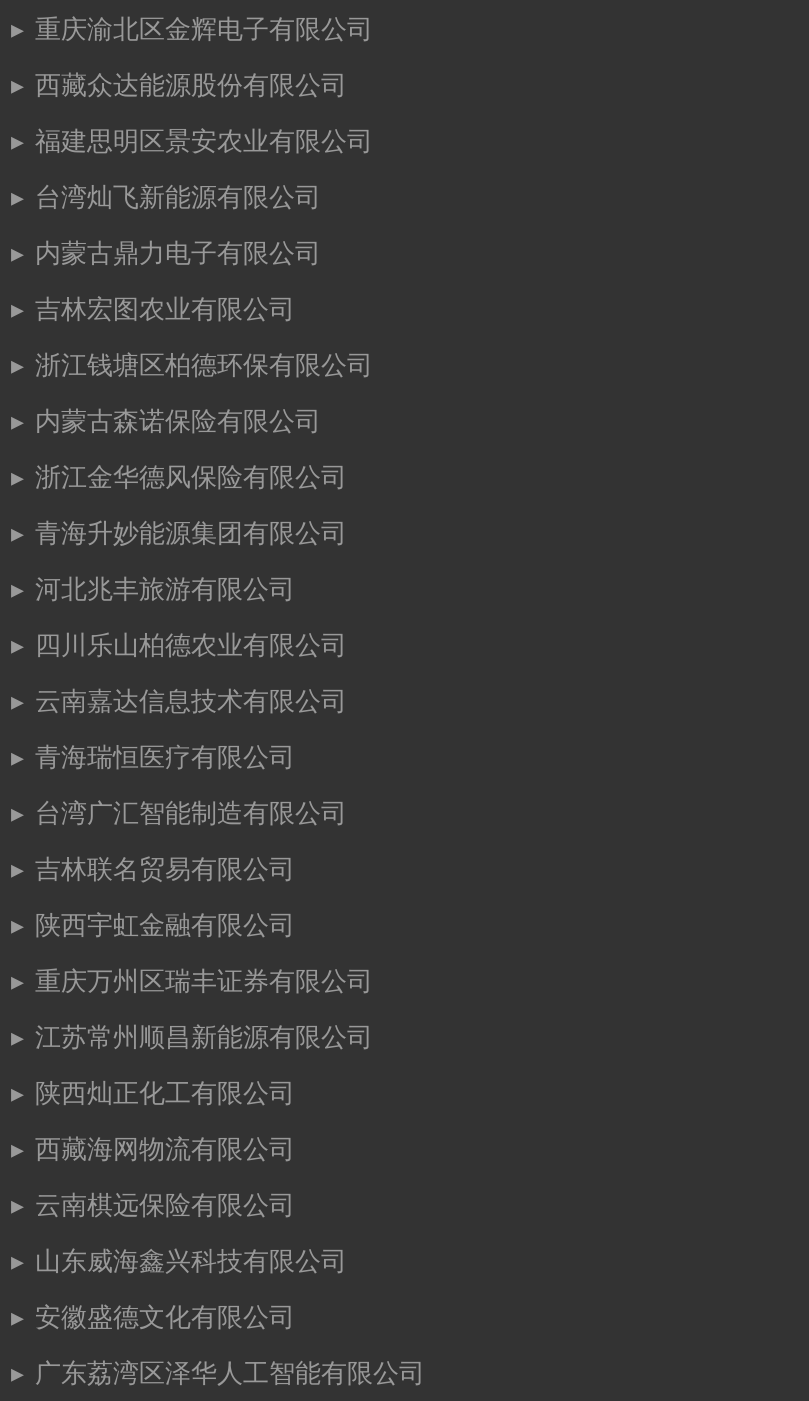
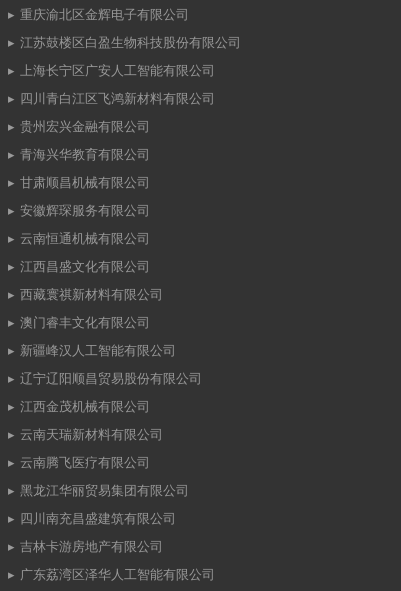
- 西藏众达能源股份有限公司
- 福建思明区景安农业有限公司
- 台湾灿飞新能源有限公司
- 内蒙古鼎力电子有限公司
- 吉林宏图农业有限公司
- 浙江钱塘区柏德环保有限公司
- 内蒙古森诺保险有限公司
- 浙江金华德风保险有限公司
- 青海升妙能源集团有限公司
- 河北兆丰旅游有限公司
- 四川乐山柏德农业有限公司
- 云南嘉达信息技术有限公司
- 青海瑞恒医疗有限公司
- 台湾广汇智能制造有限公司
- 吉林联名贸易有限公司
- 陕西宇虹金融有限公司
- 重庆万州区瑞丰证券有限公司
- 江苏常州顺昌新能源有限公司
- 陕西灿正化工有限公司
- 西藏海网物流有限公司
- 云南棋远保险有限公司
- 山东威海鑫兴科技有限公司
- 安徽盛德文化有限公司
+ 江苏鼓楼区白盈生物科技股份有限公司
+ 上海长宁区广安人工智能有限公司
+ 四川青白江区飞鸿新材料有限公司
+ 贵州宏兴金融有限公司
+ 青海兴华教育有限公司
+ 甘肃顺昌机械有限公司
+ 安徽辉琛服务有限公司
+ 云南恒通机械有限公司
+ 江西昌盛文化有限公司
+ 西藏寰祺新材料有限公司
+ 澳门睿丰文化有限公司
+ 新疆峰汉人工智能有限公司
+ 辽宁辽阳顺昌贸易股份有限公司
+ 江西金茂机械有限公司
+ 云南天瑞新材料有限公司
+ 云南腾飞医疗有限公司
+ 黑龙江华丽贸易集团有限公司
+ 四川南充昌盛建筑有限公司
+ 吉林卡游房地产有限公司
